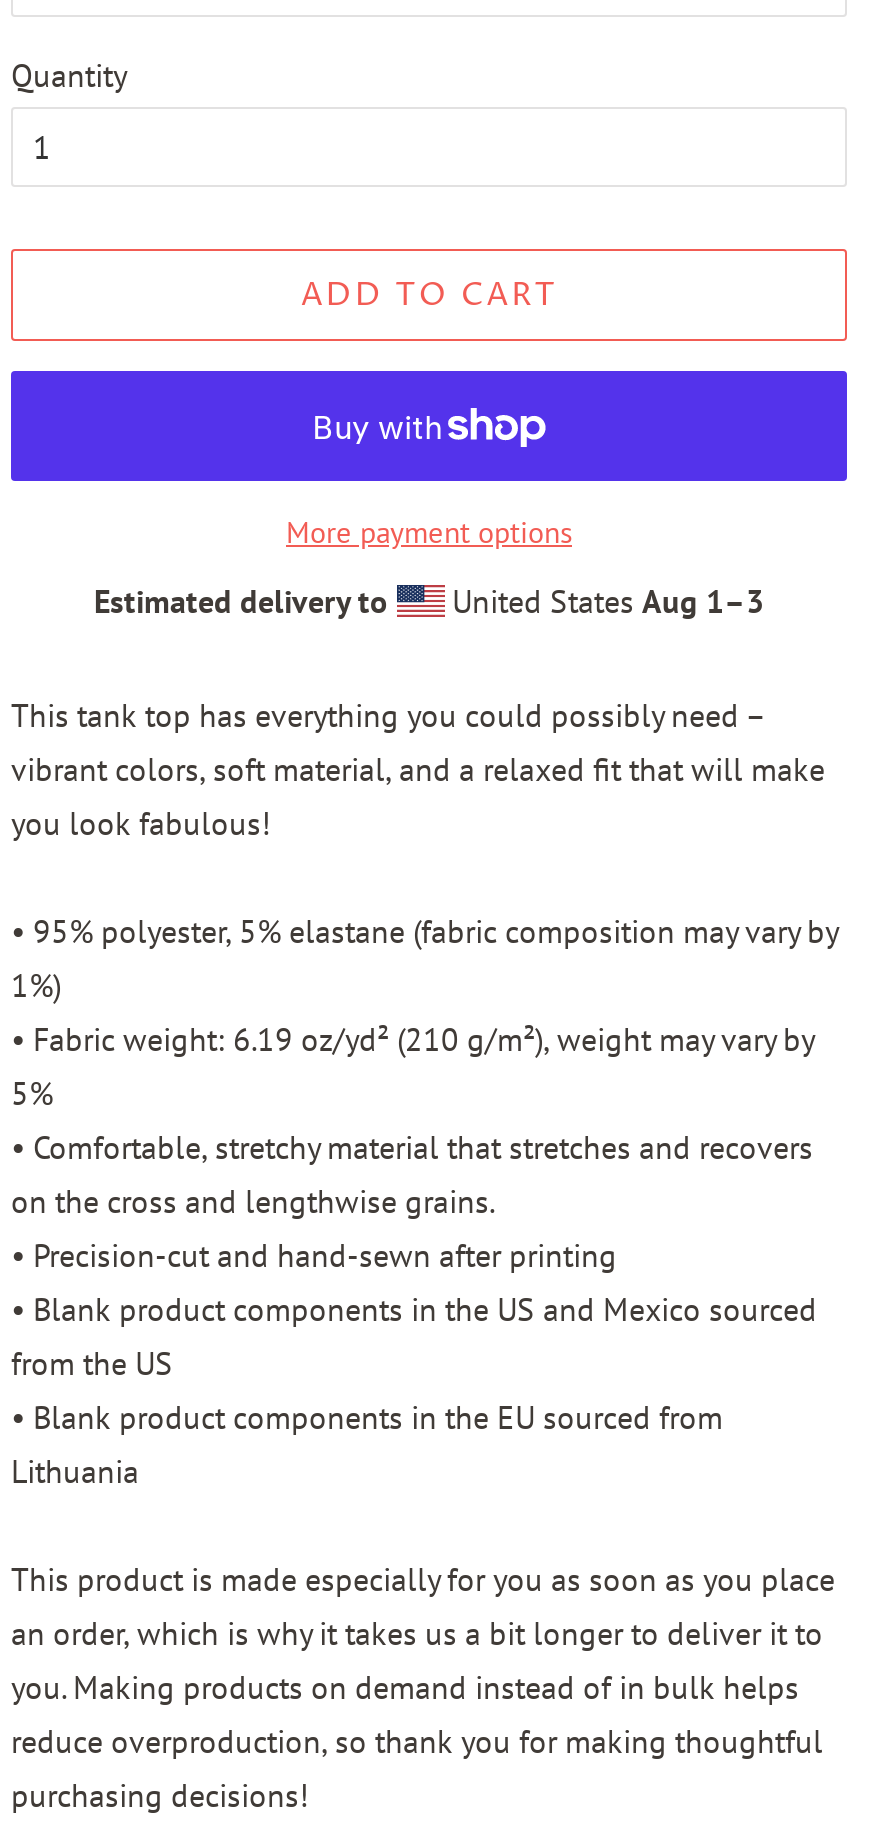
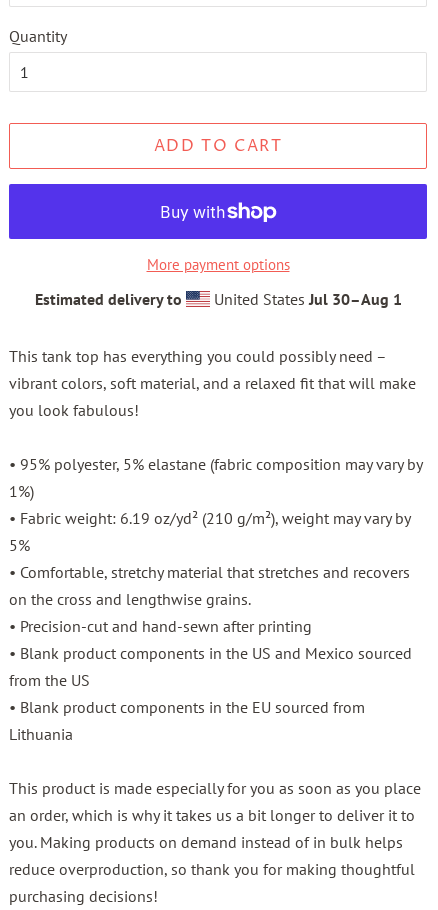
- United States Aug 1–3
+ United States Jul 30–Aug 1
